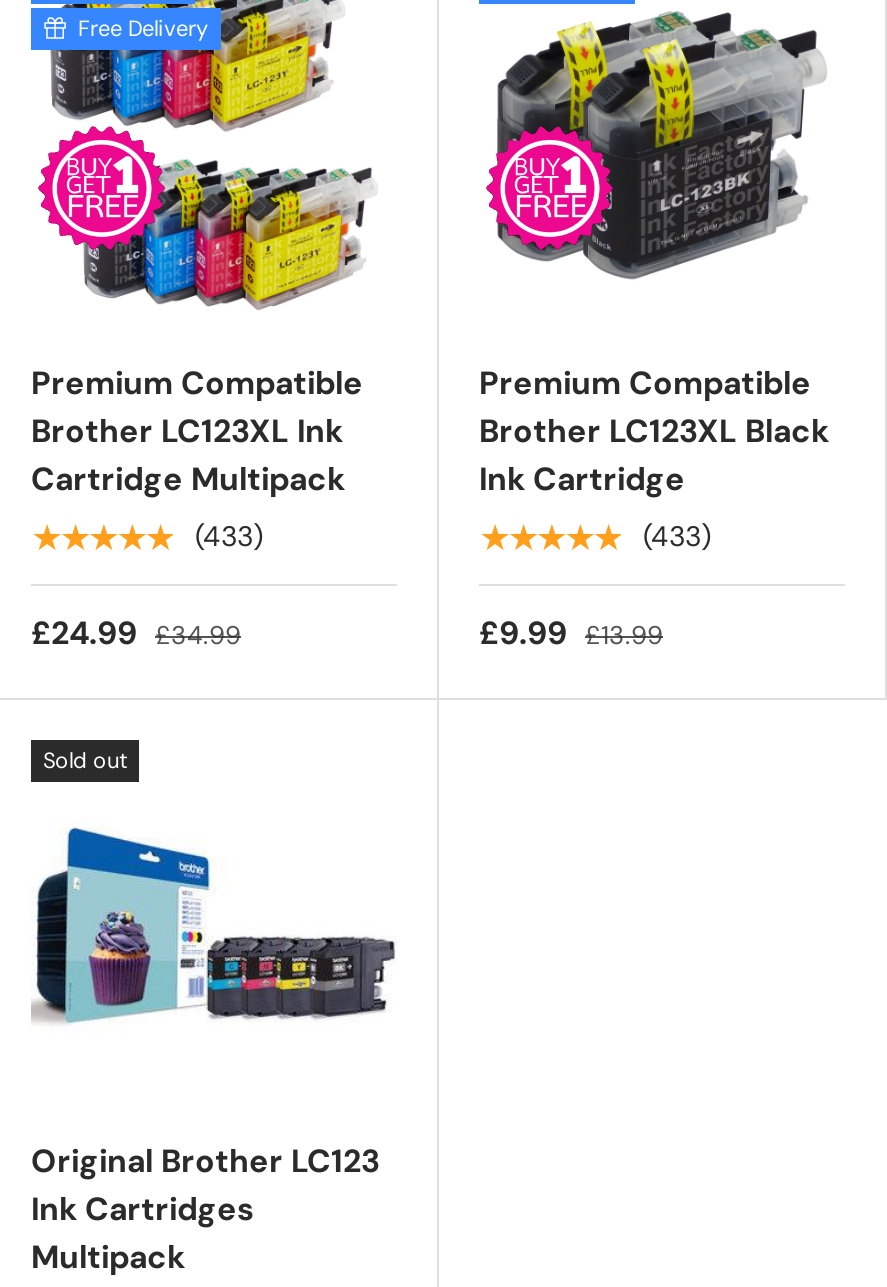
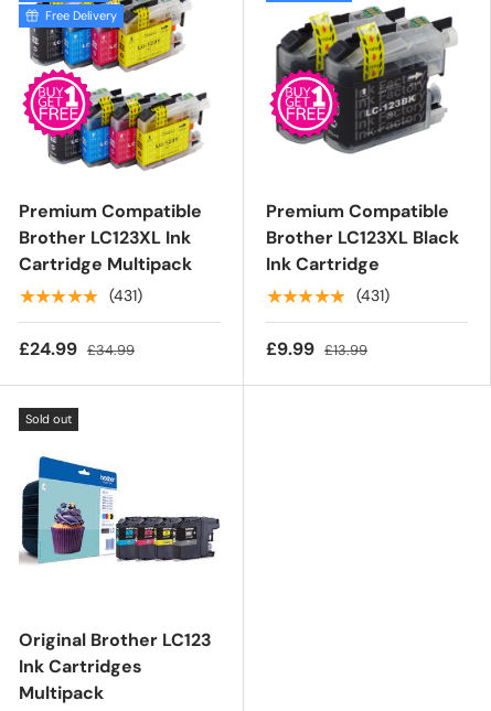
- (433)
+ (431)

- (433)
+ (431)
